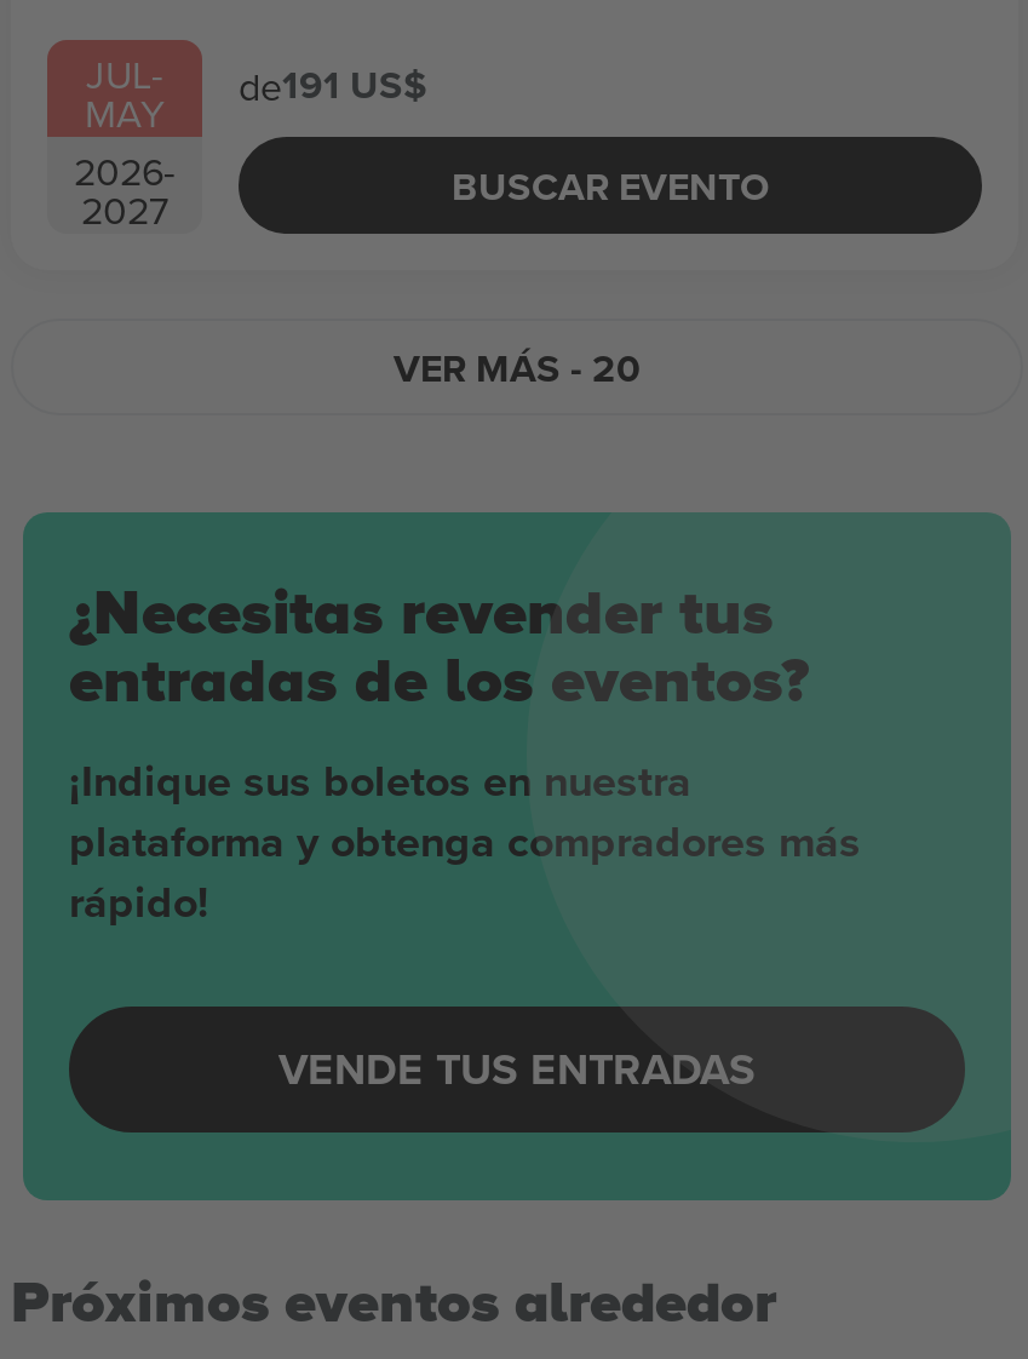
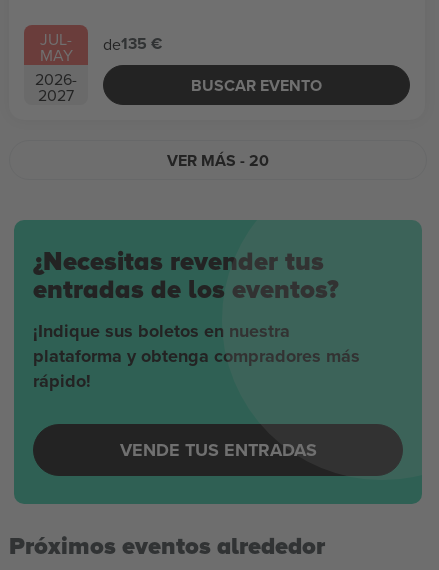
- de191 US$
+ de135 €
